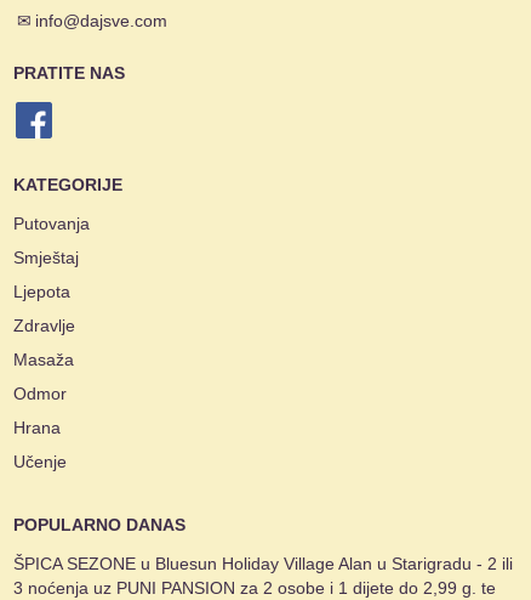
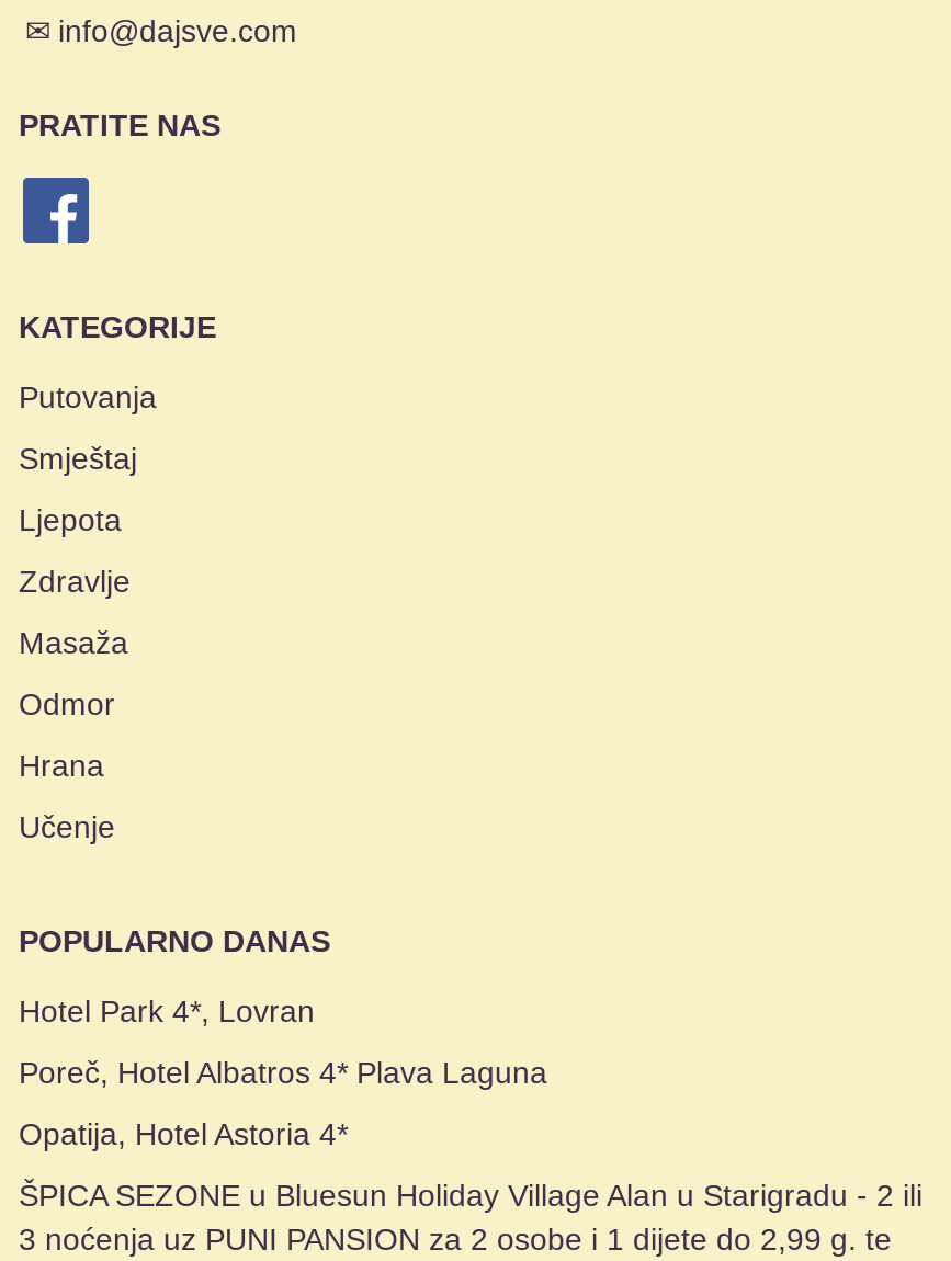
+ Hotel Park 4*, Lovran
+ Poreč, Hotel Albatros 4* Plava Laguna
+ Opatija, Hotel Astoria 4*
